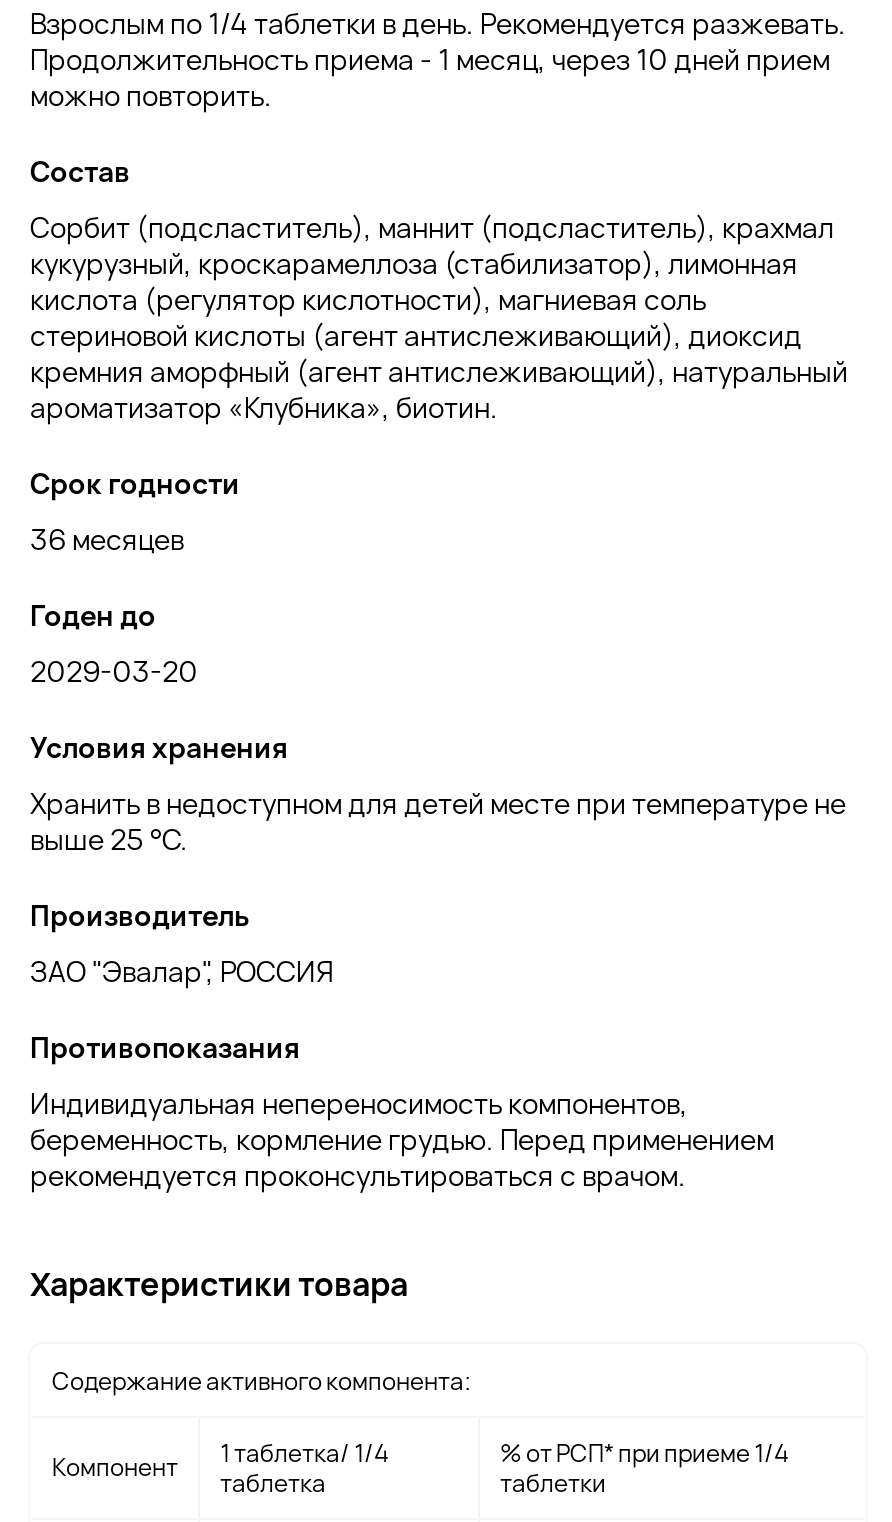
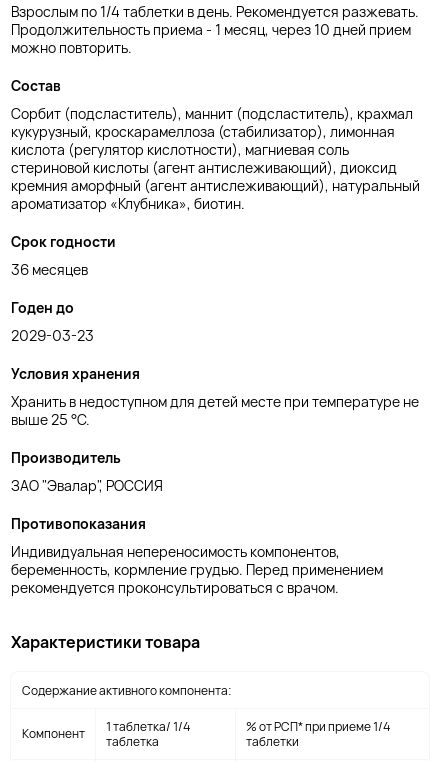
- 2029-03-20
+ 2029-03-23
